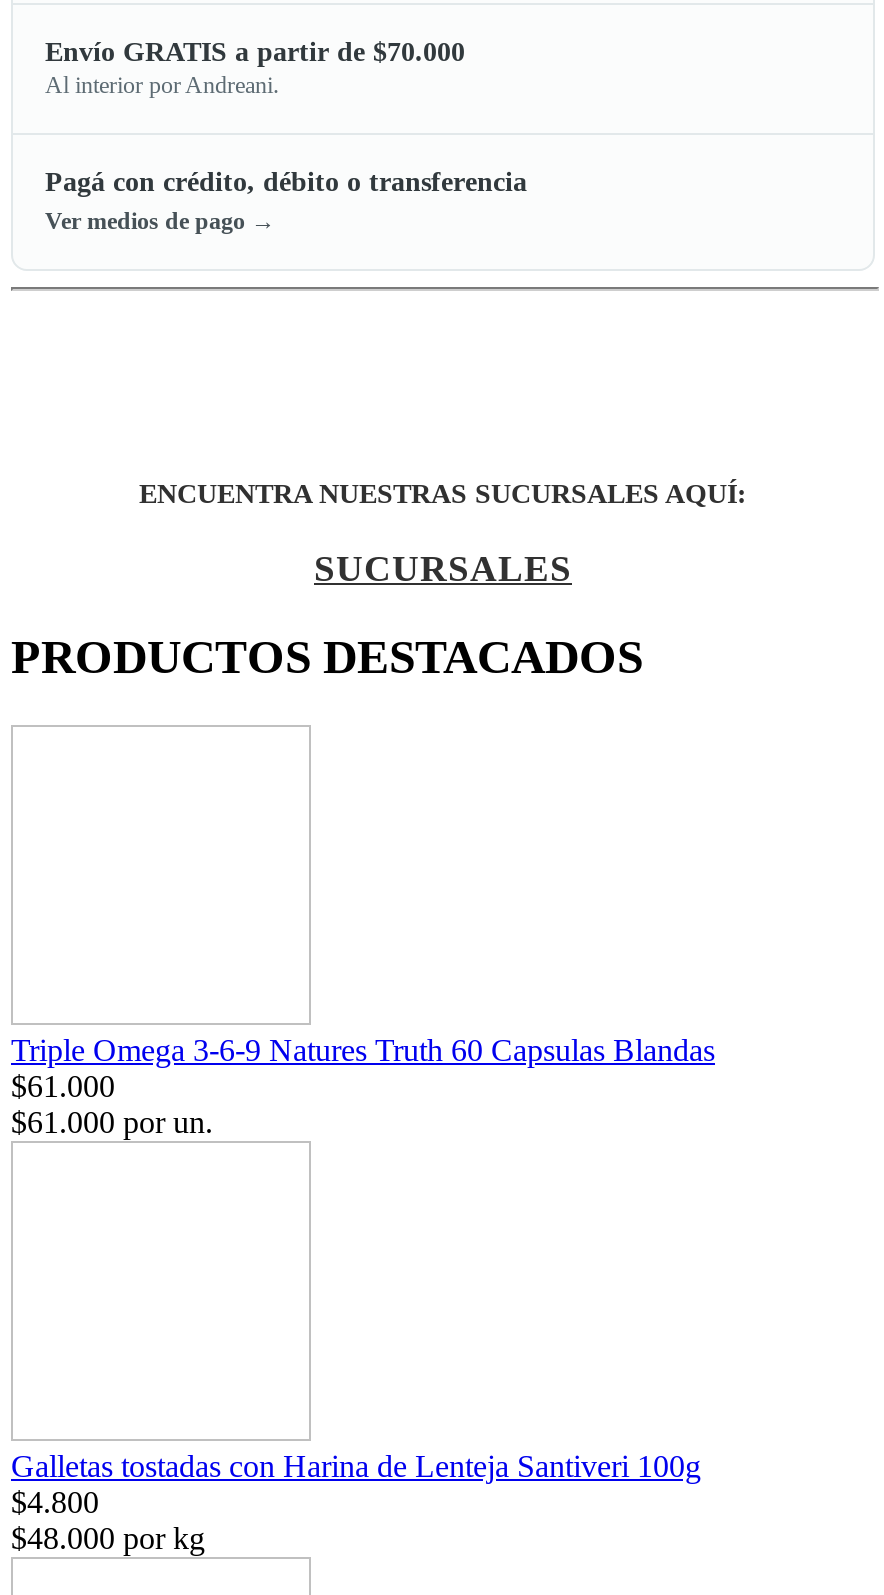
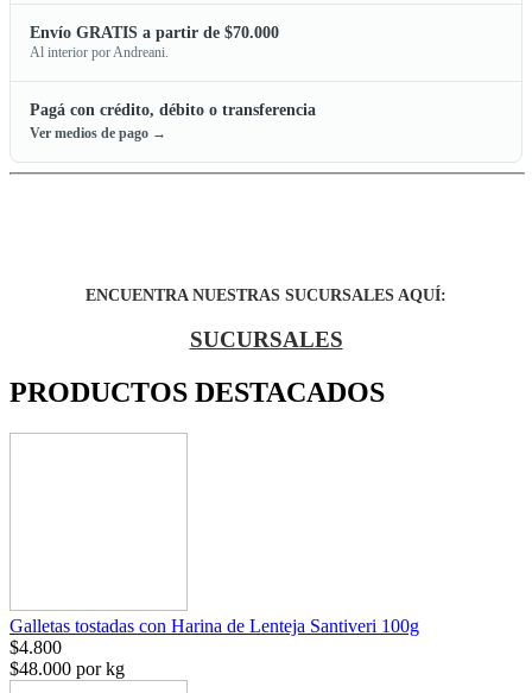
- Triple Omega 3-6-9 Natures Truth 60 Capsulas Blandas
- $61.000
- $61.000 por un.
